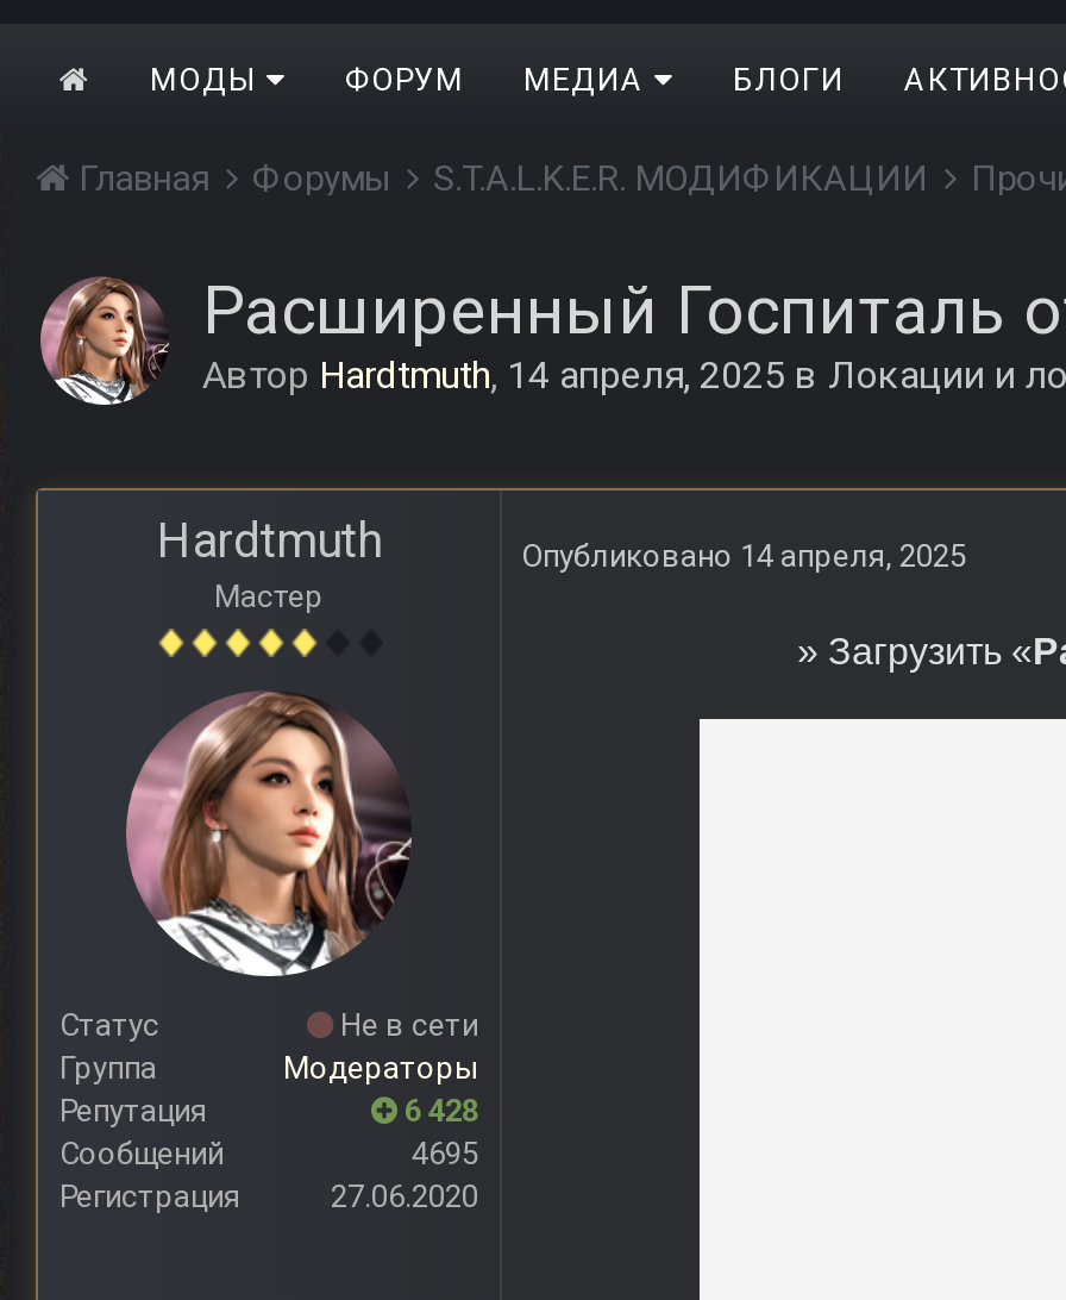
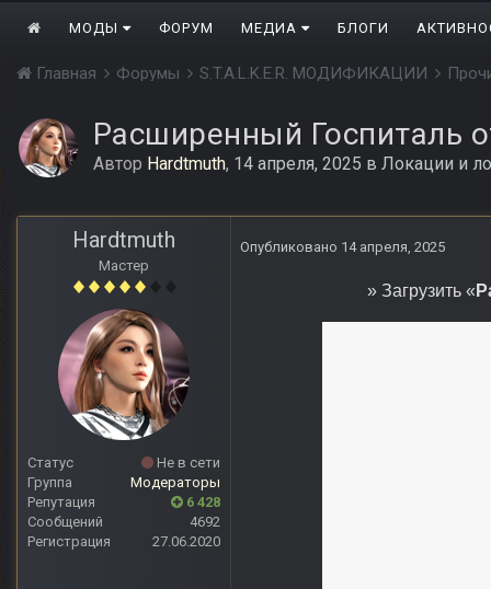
- 4695
+ 4692
